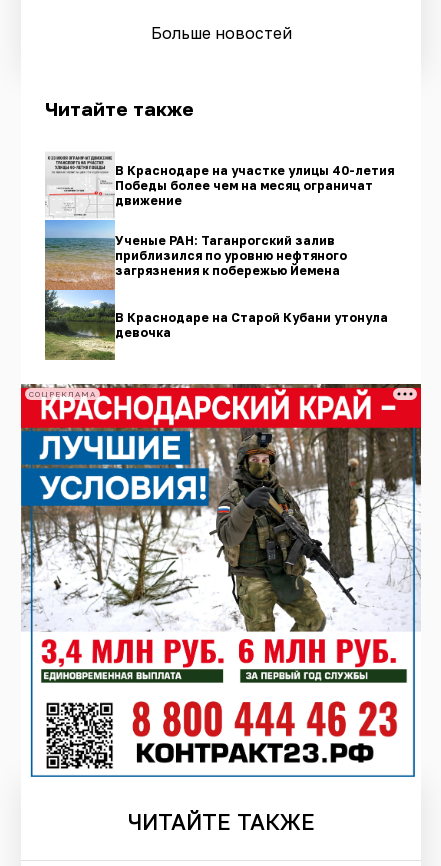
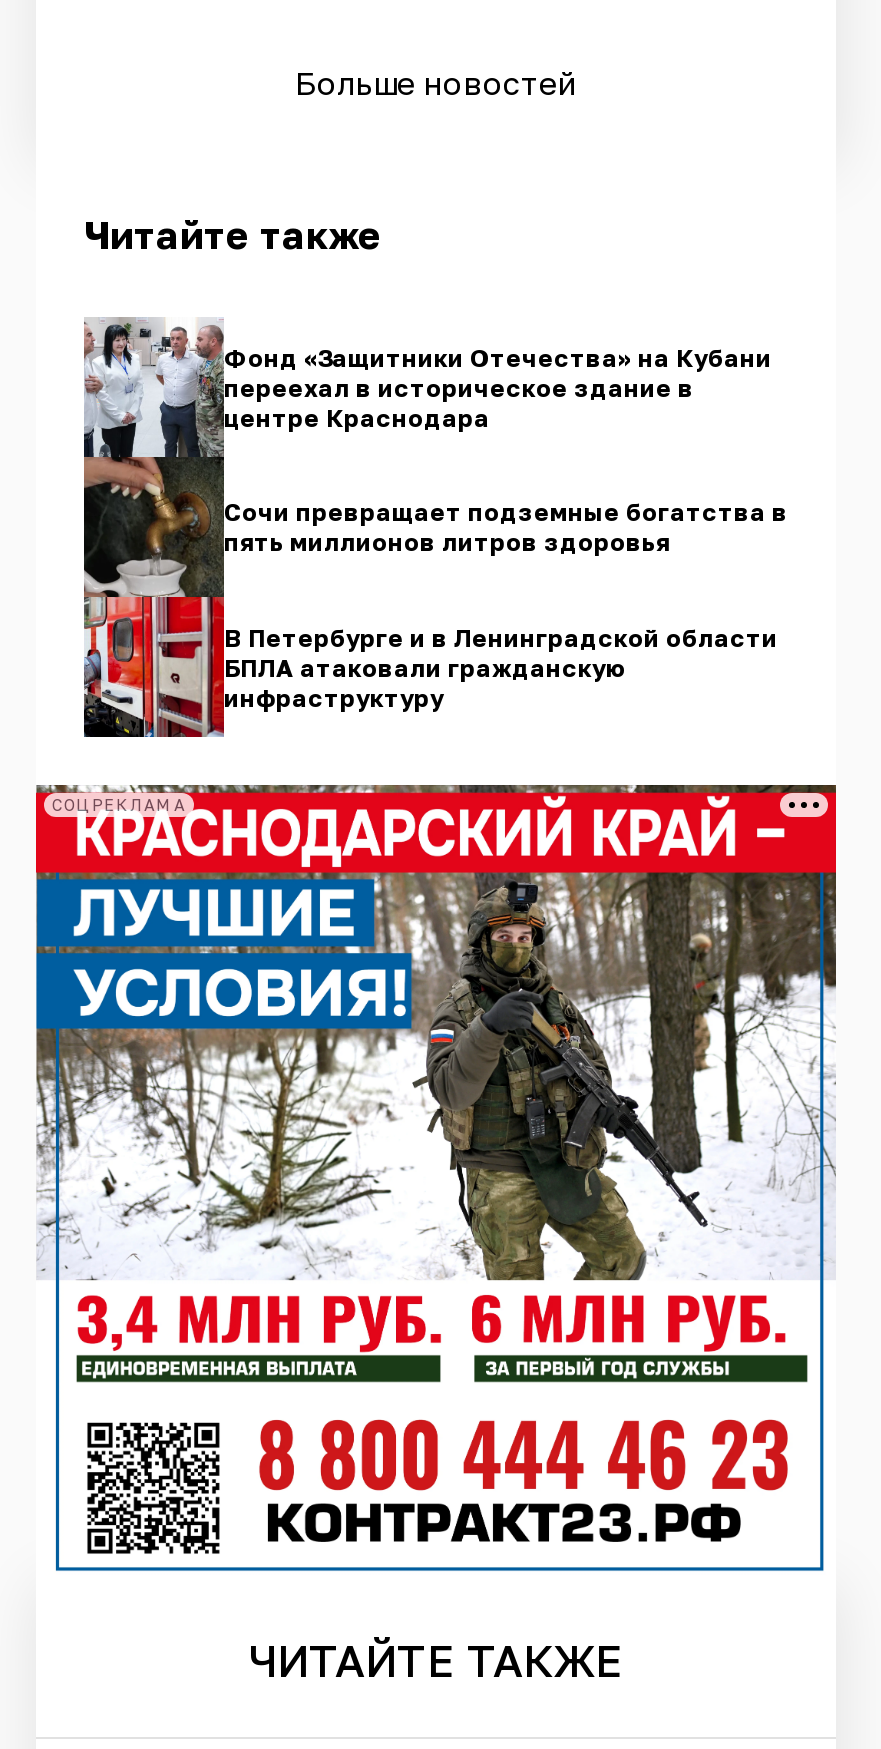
- [image]
- В Краснодаре на участке улицы 40-летия
- Победы более чем на месяц ограничат
- движение
+ [image]
+ Фонд «Защитники Отечества» на Кубани
+ переехал в историческое здание в
+ центре Краснодара

- Ученые РАН: Таганрогский залив
- приблизился по уровню нефтяного
- загрязнения к побережью Йемена
+ Сочи превращает подземные богатства в
+ пять миллионов литров здоровья

- В Краснодаре на Старой Кубани утонула
- девочка
+ В Петербурге и в Ленинградской области
+ БПЛА атаковали гражданскую
+ инфраструктуру
